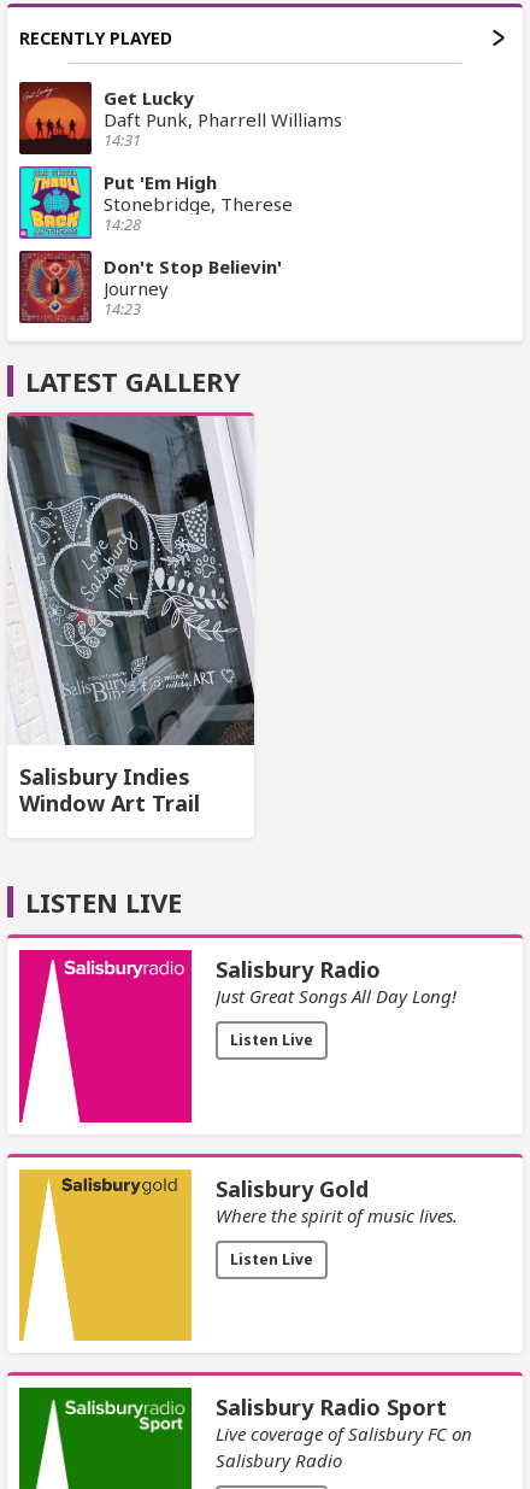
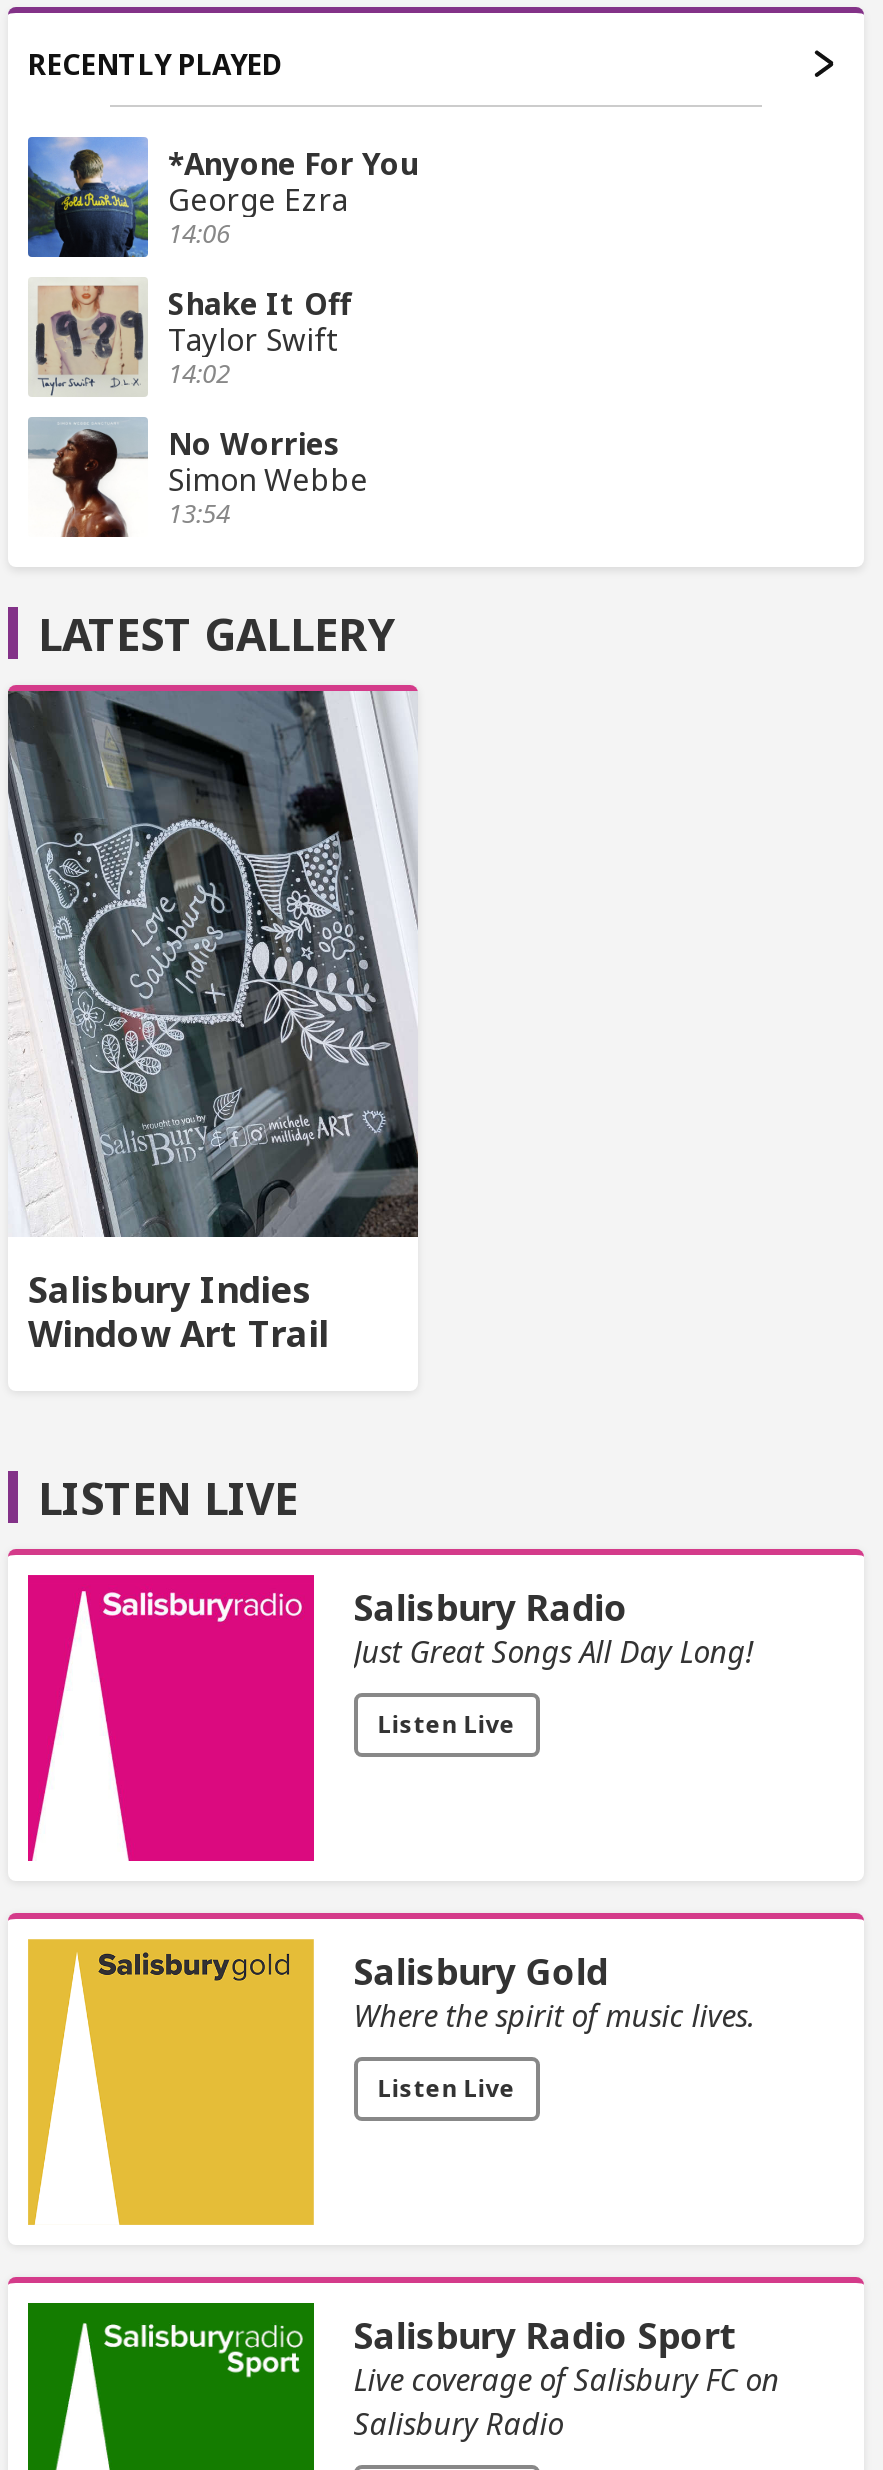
- [image]
- Get Lucky
- Daft Punk, Pharrell Williams
- 14:31
+ [image]
+ *Anyone For You
+ George Ezra
+ 14:06

- [image]
- Put 'Em High
- Stonebridge, Therese
- 14:28
+ [image]
+ Shake It Off
+ Taylor Swift
+ 14:02

- [image]
- Don't Stop Believin'
- Journey
- 14:23
+ [image]
+ No Worries
+ Simon Webbe
+ 13:54
